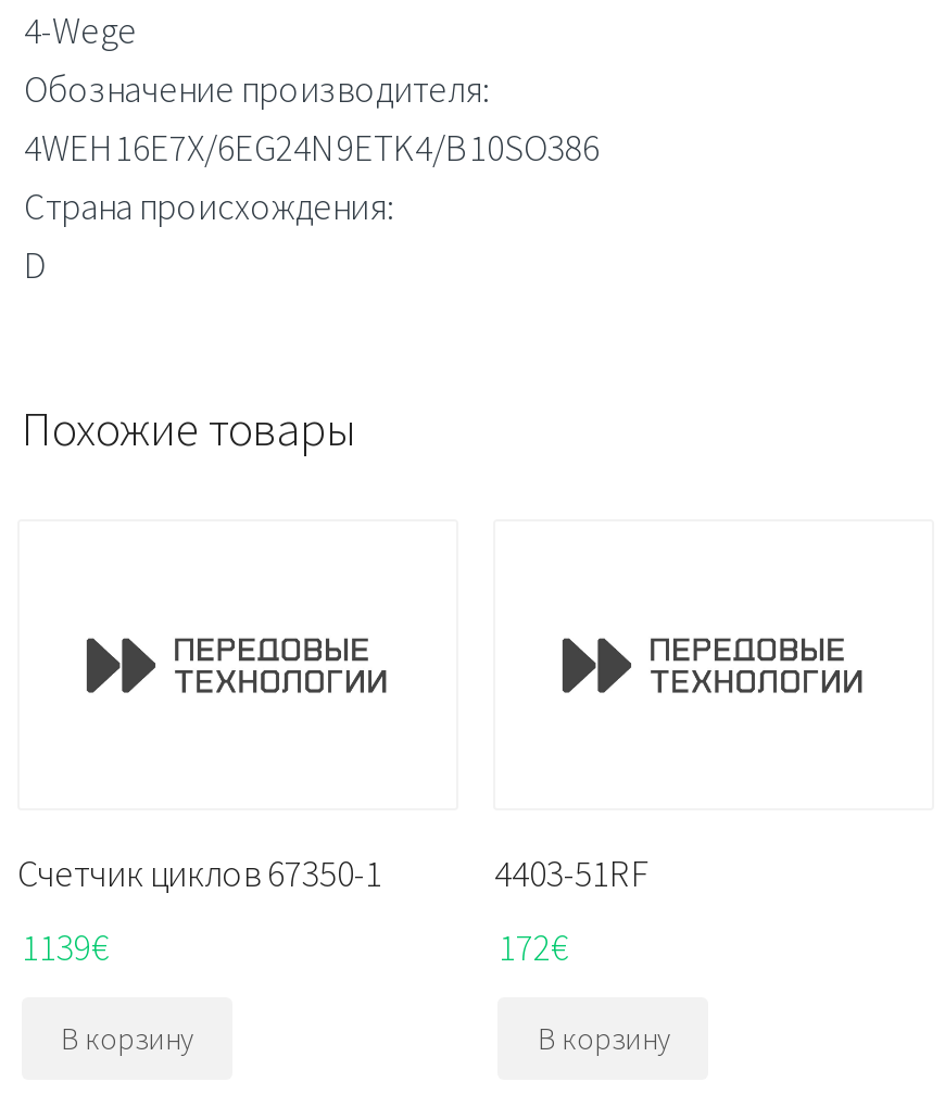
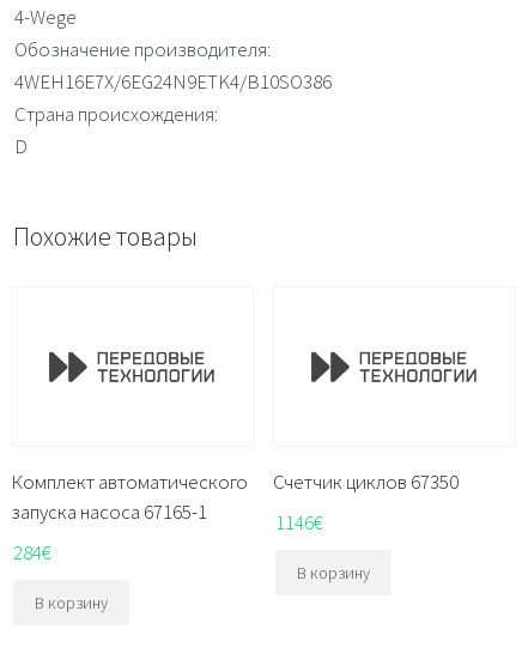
- Счетчик циклов 67350-1
+ Комплект автоматического
+ запуска насоса 67165-1

- 4403-51RF
+ Счетчик циклов 67350

- 1139€
+ 284€

- 172€
+ 1146€
